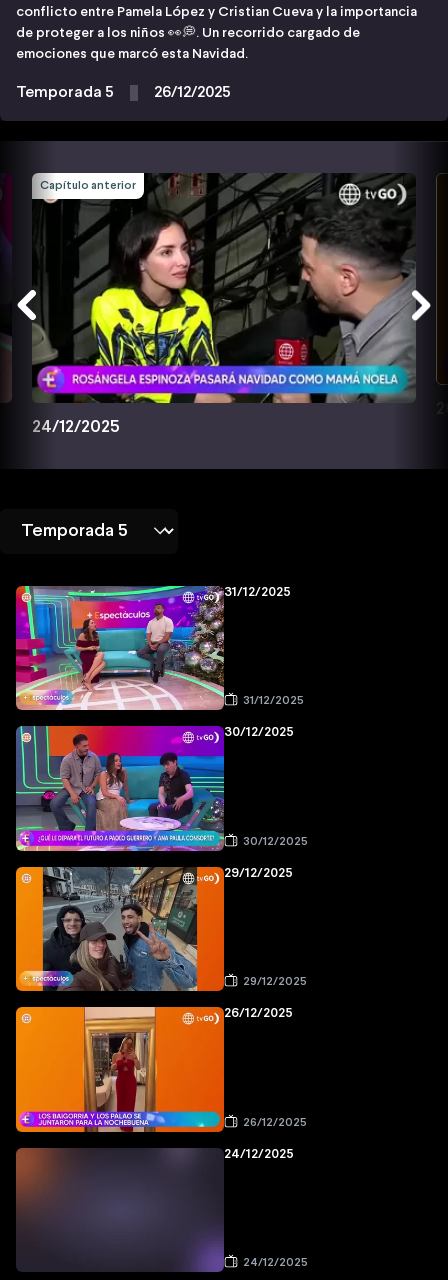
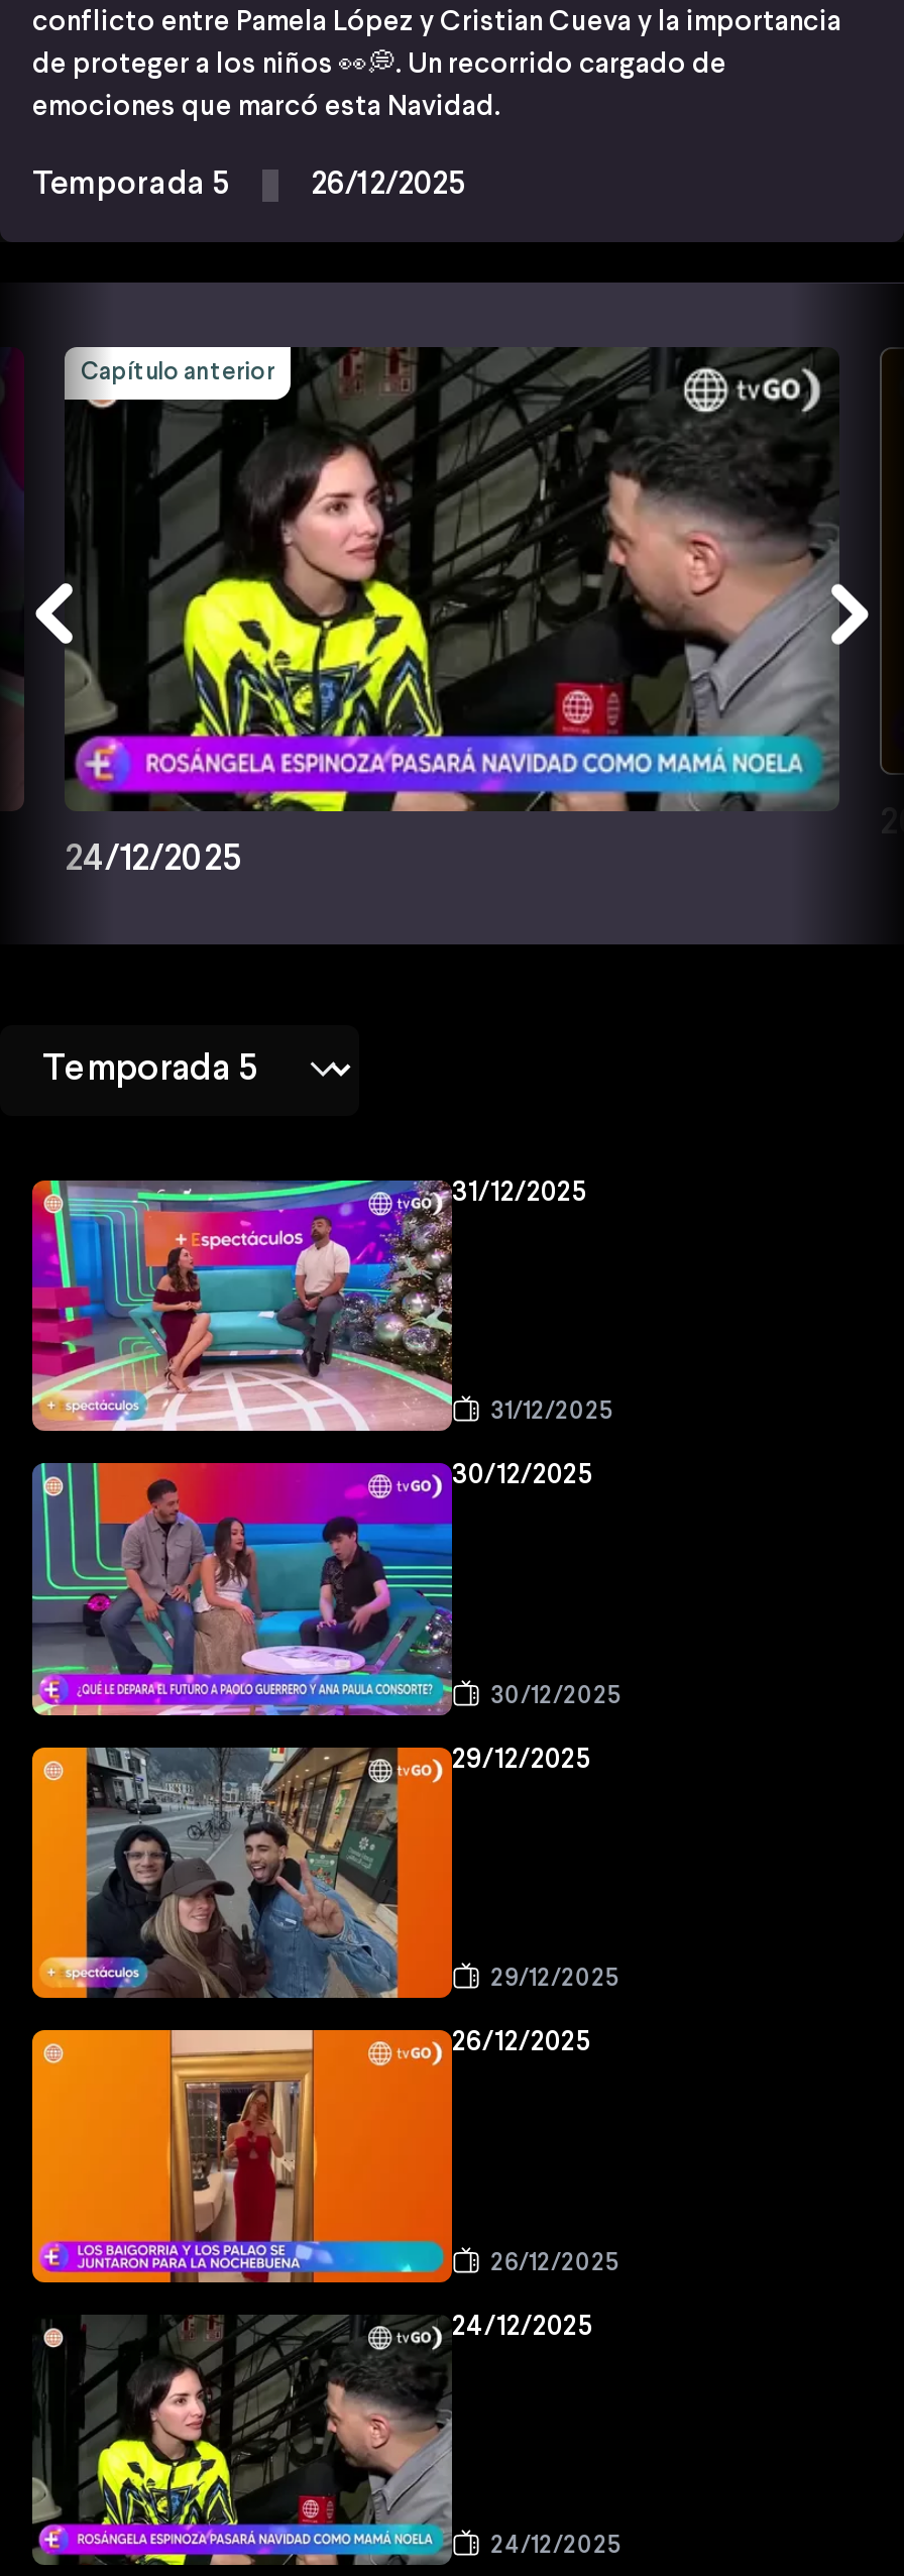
- [image]
+ [image]
